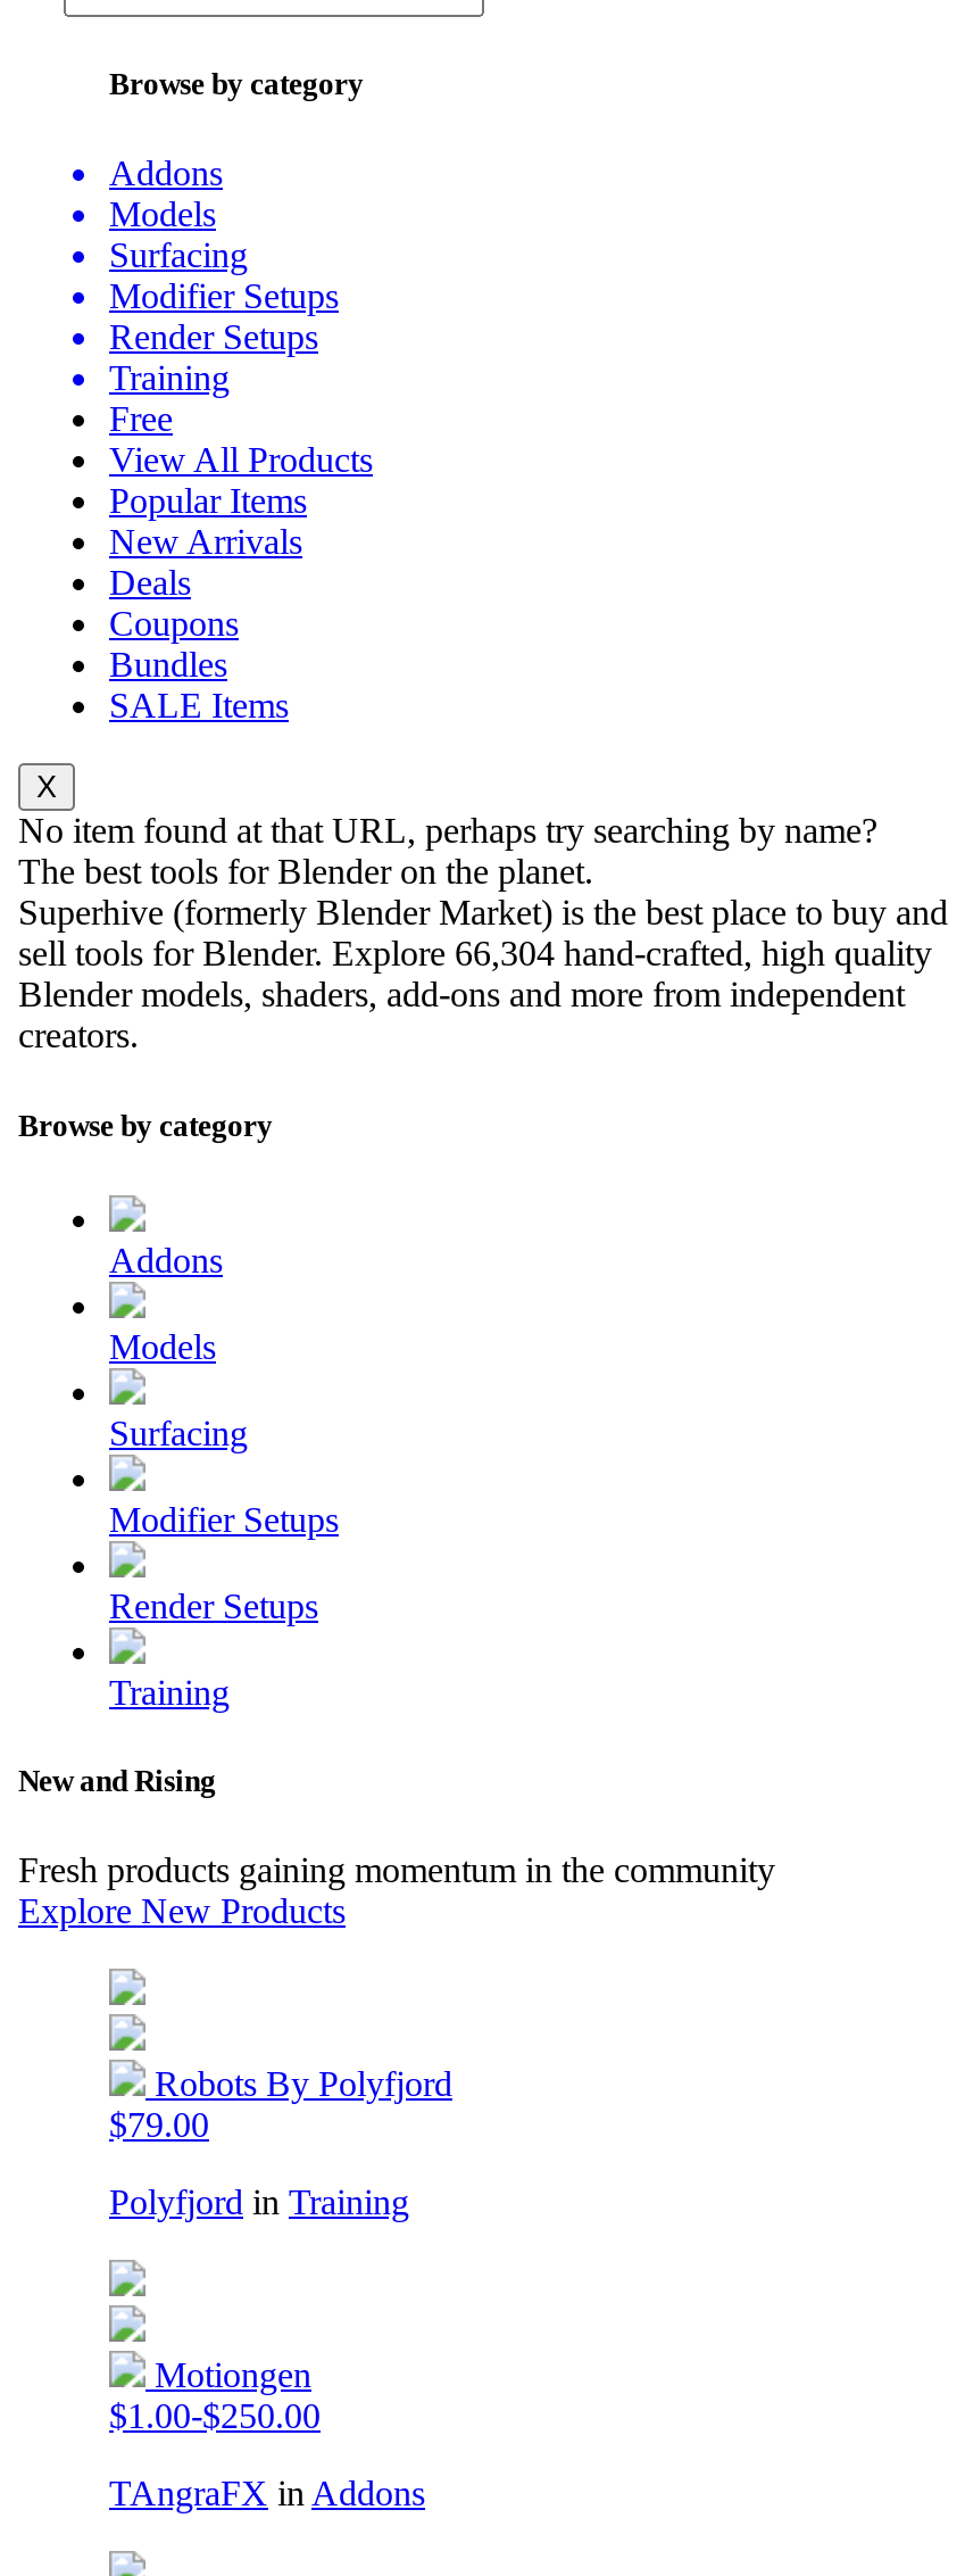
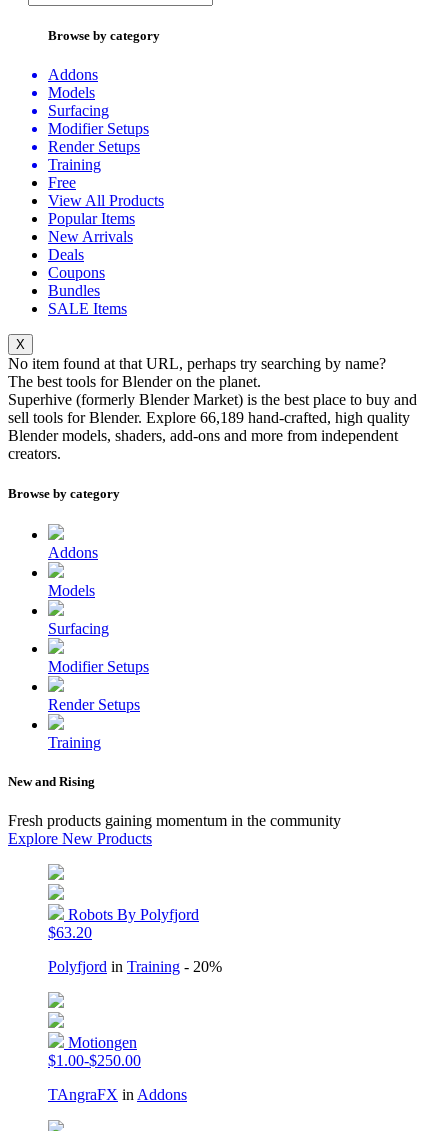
- sell tools for Blender. Explore 66,304 hand-crafted, high quality
+ sell tools for Blender. Explore 66,189 hand-crafted, high quality

- $79.00
+ $63.20

- Polyfjord in Training
+ Polyfjord in Training - 20%
